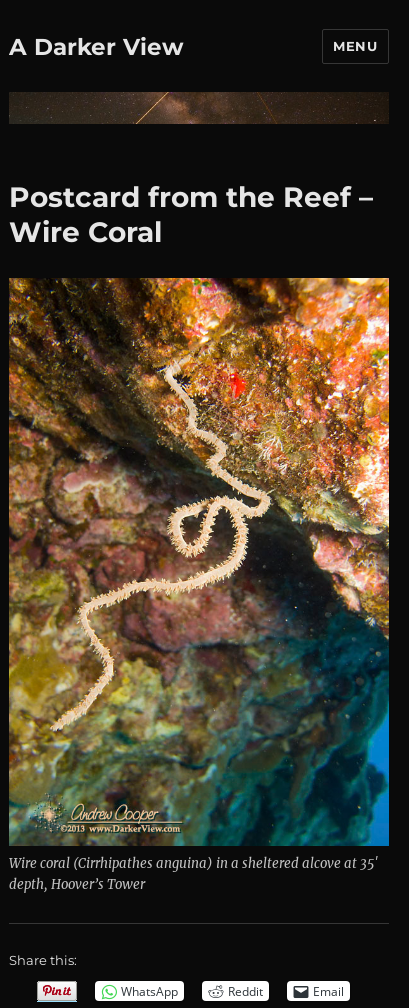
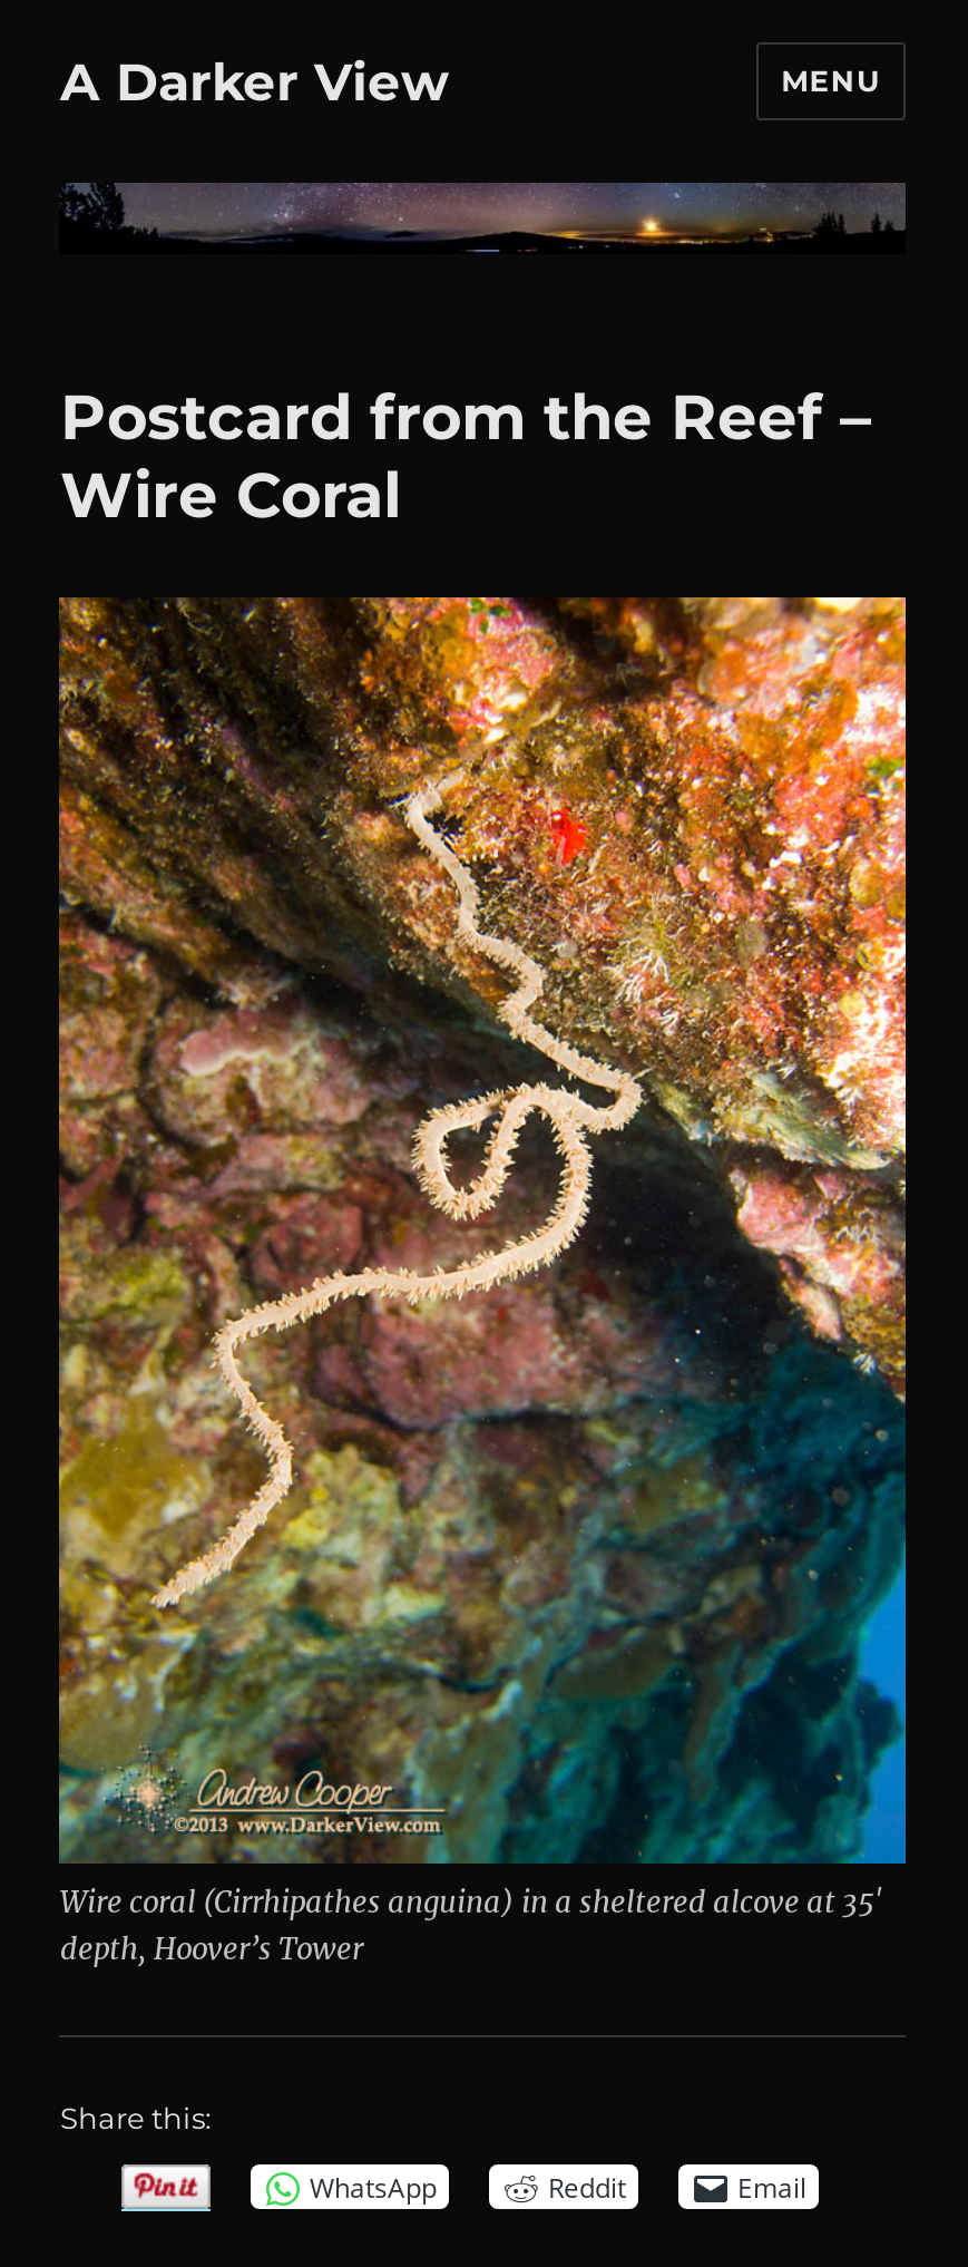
- [image]
+ [image]
